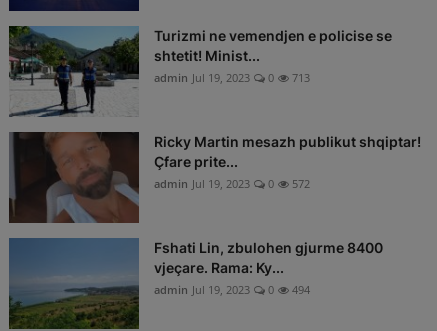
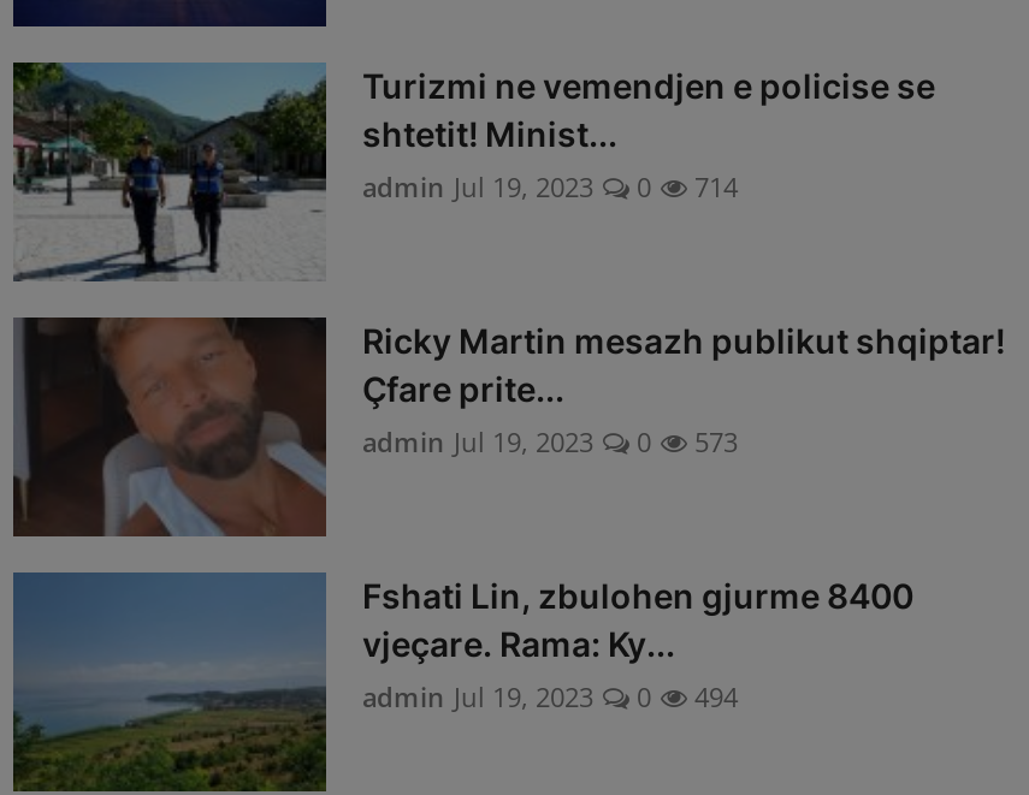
- admin Jul 19, 2023 0 713
+ admin Jul 19, 2023 0 714

- admin Jul 19, 2023 0 572
+ admin Jul 19, 2023 0 573
